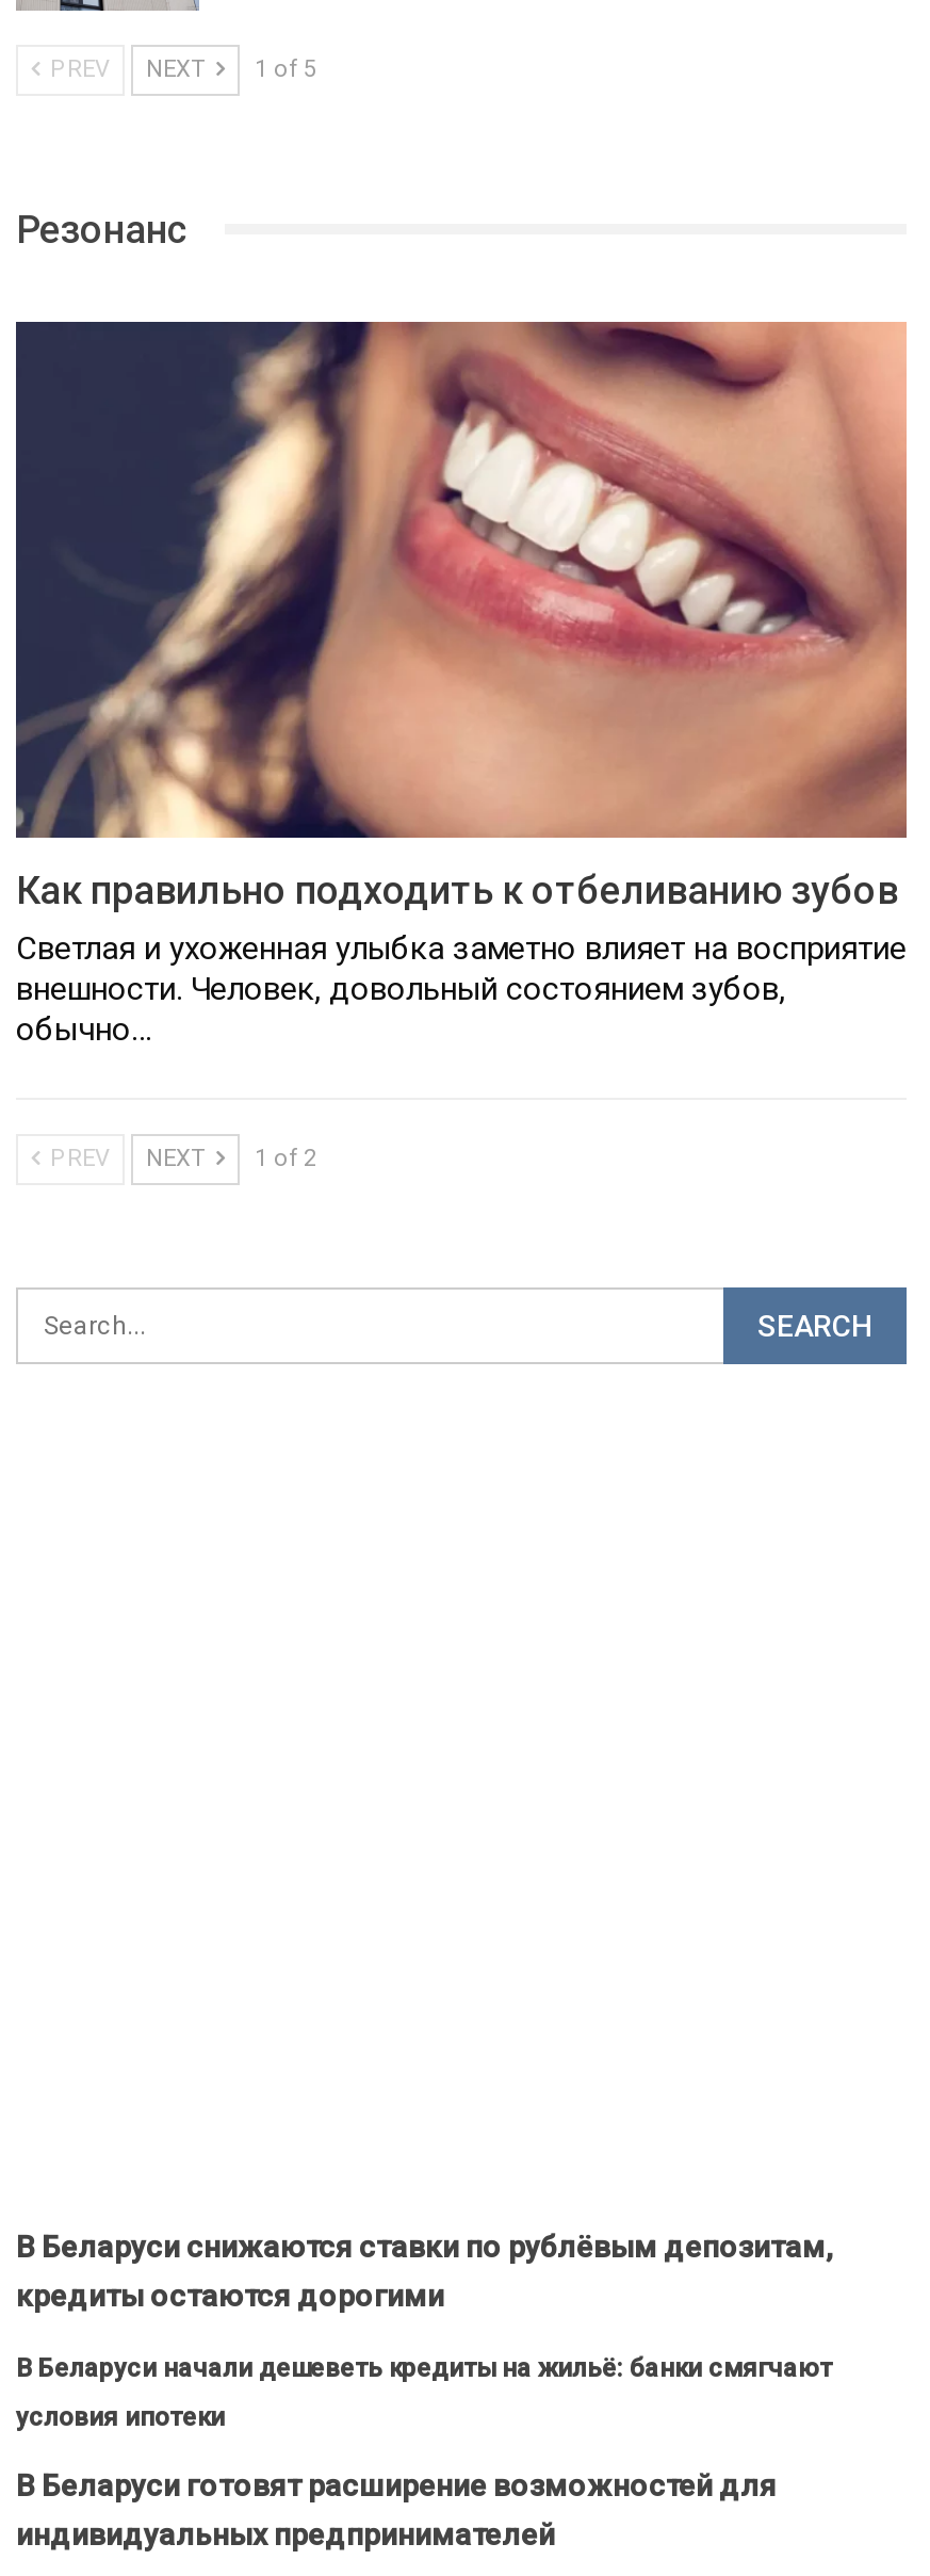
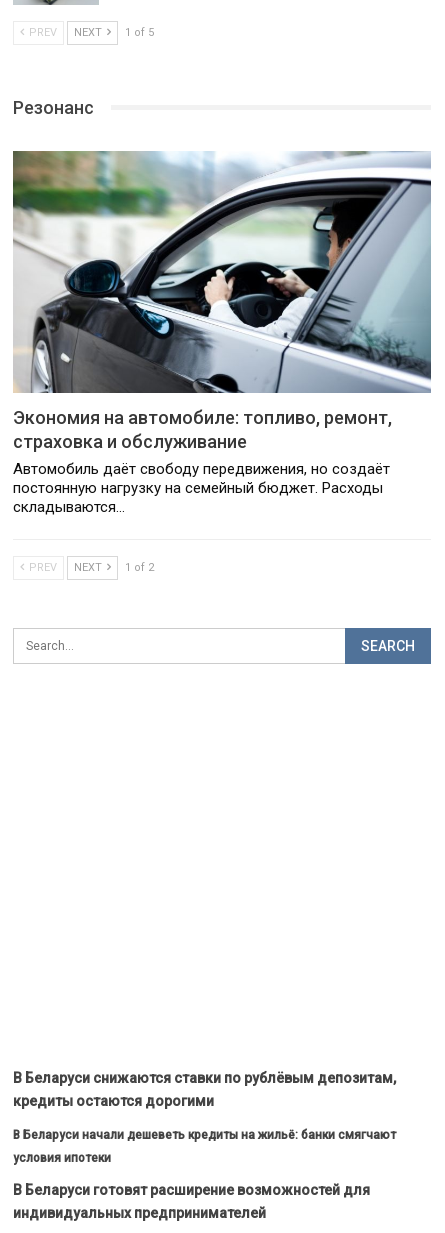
- [image]
- Как правильно подходить к отбеливанию зубов
- Светлая и ухоженная улыбка заметно влияет на восприятие
- внешности. Человек, довольный состоянием зубов,
- обычно…
+ [image]
+ Экономия на автомобиле: топливо, ремонт,
+ страховка и обслуживание
+ Автомобиль даёт свободу передвижения, но создаёт
+ постоянную нагрузку на семейный бюджет. Расходы
+ складываются…
